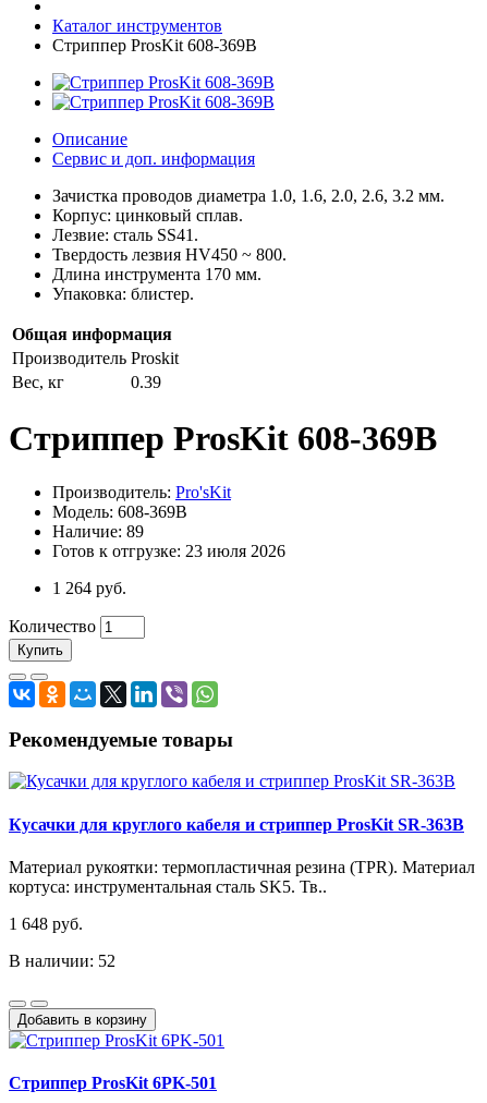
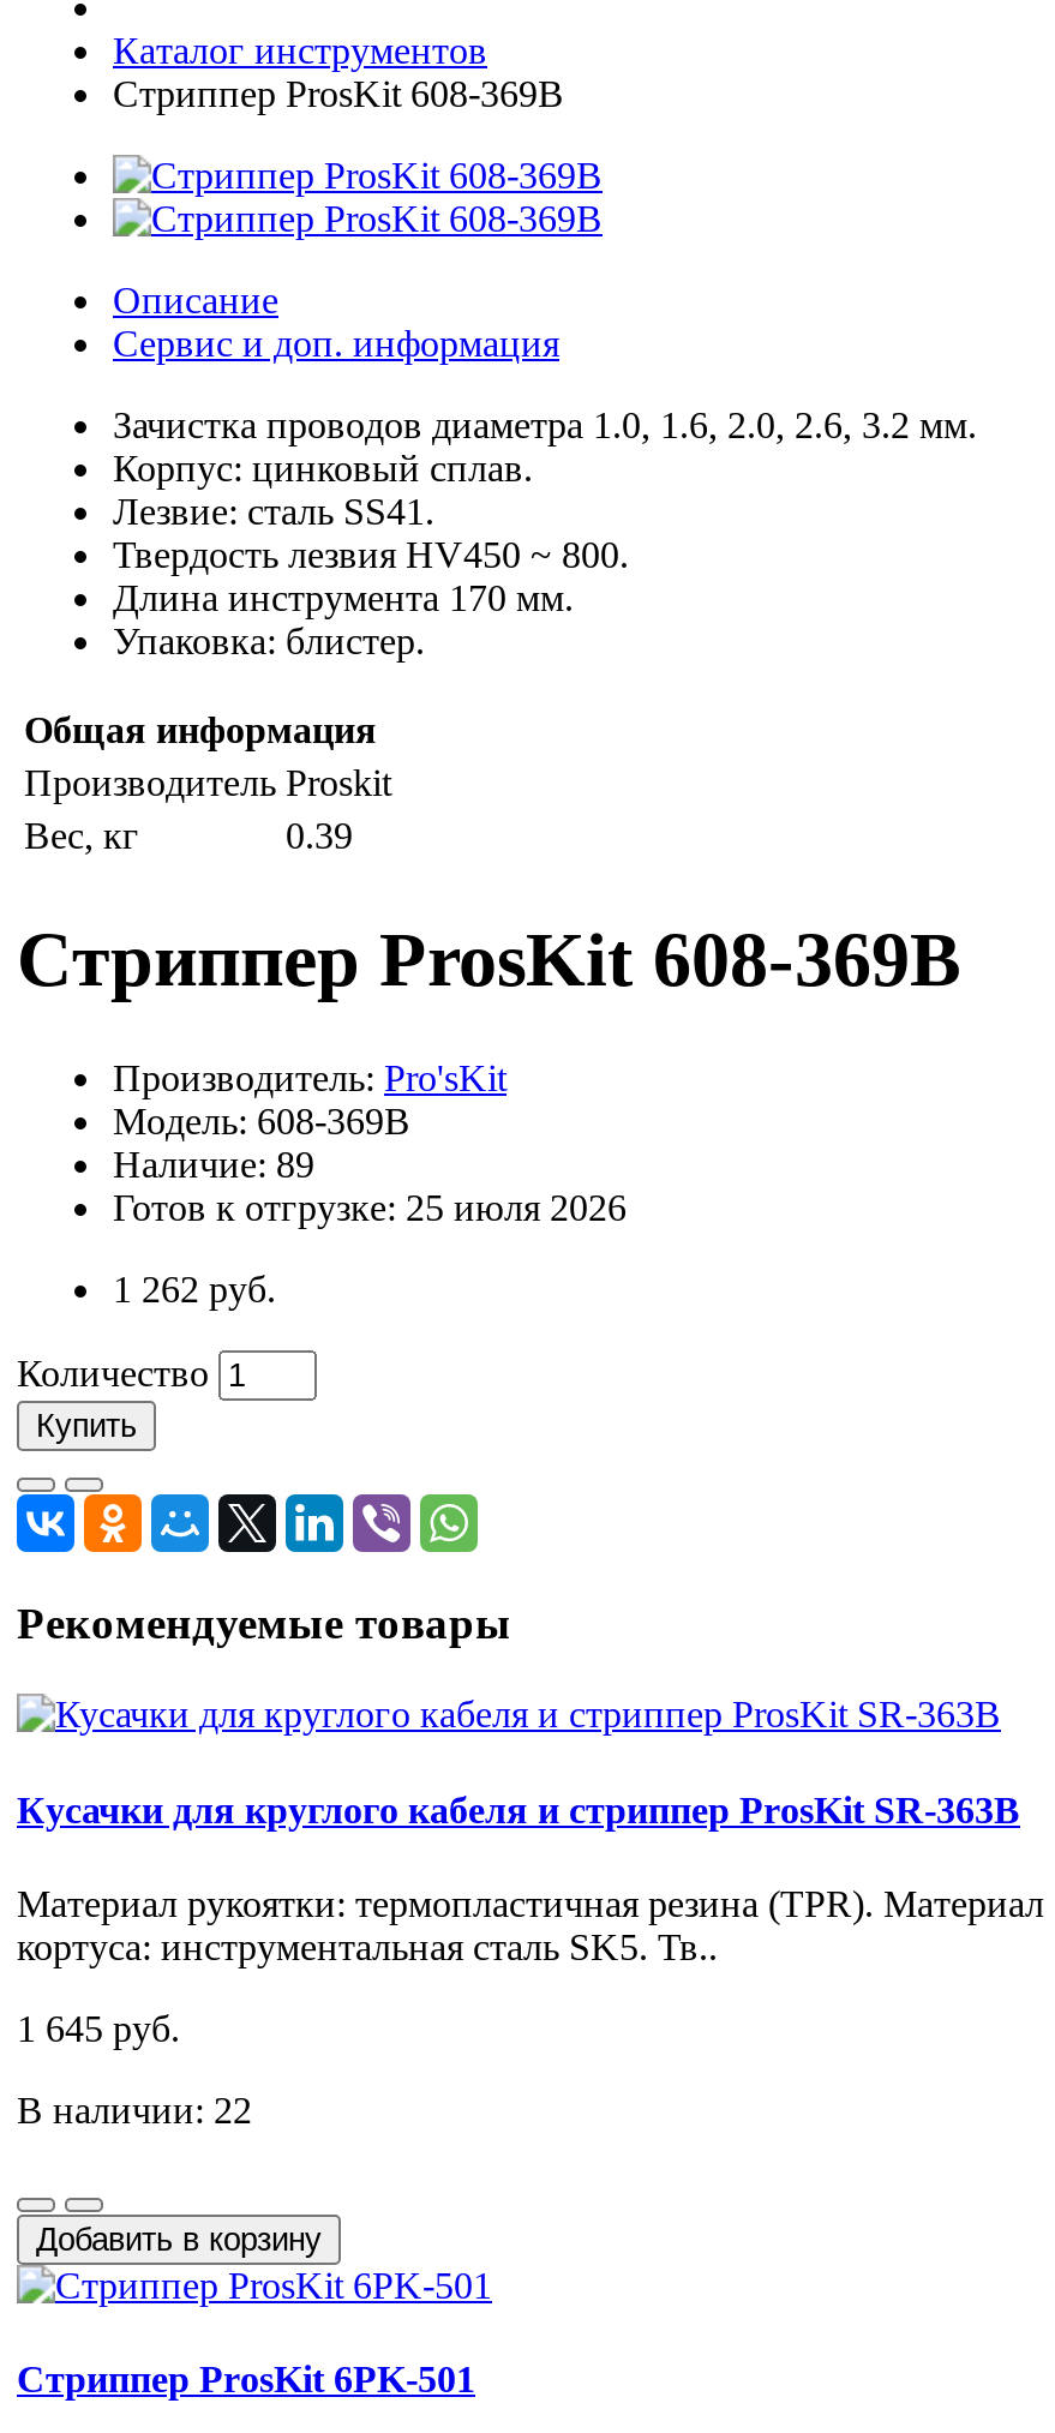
- Готов к отгрузке: 23 июля 2026
+ Готов к отгрузке: 25 июля 2026

- 1 264 руб.
+ 1 262 руб.

- 1 648 руб.
+ 1 645 руб.

- В наличии: 52
+ В наличии: 22
